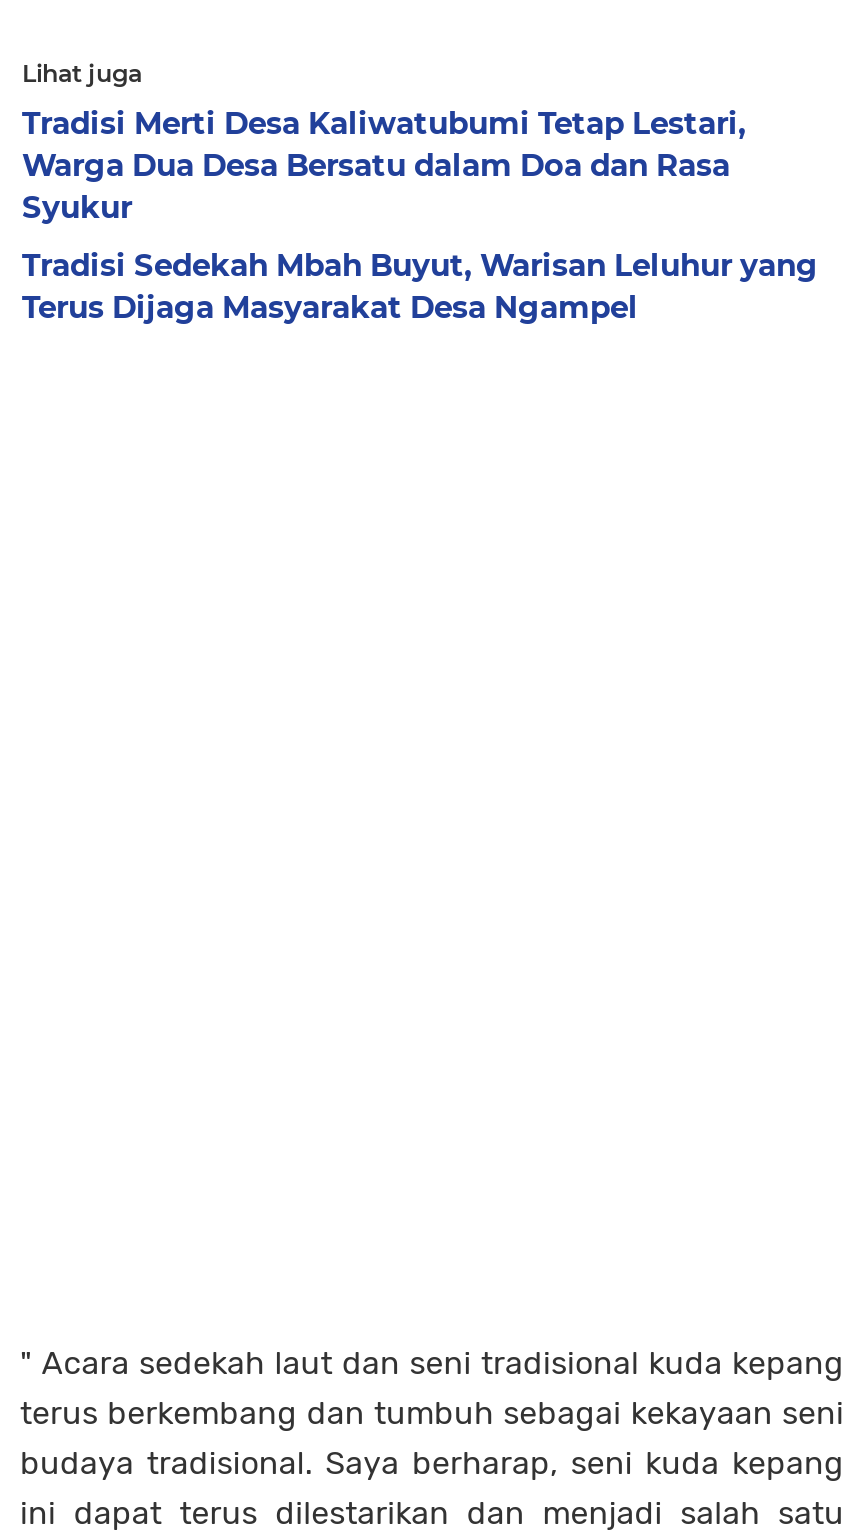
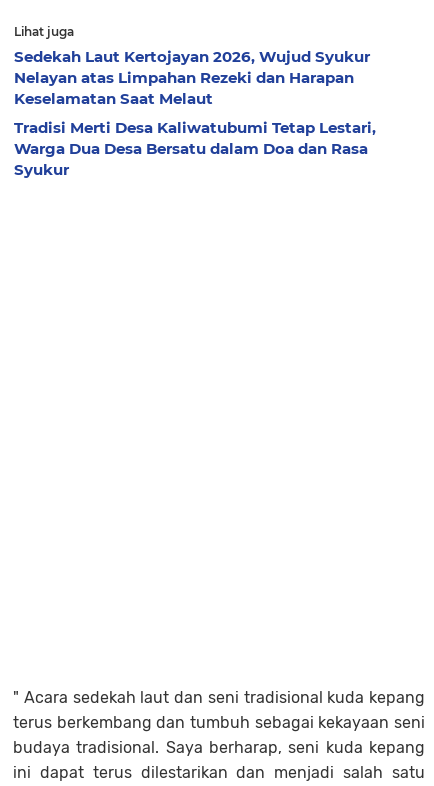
+ Sedekah Laut Kertojayan 2026, Wujud Syukur
+ Nelayan atas Limpahan Rezeki dan Harapan
+ Keselamatan Saat Melaut

moved down: Tradisi Merti Desa Kaliwatubumi Tetap Lestari, | Warga Dua Desa Bersatu dalam Doa dan Rasa | Syukur

- Tradisi Sedekah Mbah Buyut, Warisan Leluhur yang
- Terus Dijaga Masyarakat Desa Ngampel
